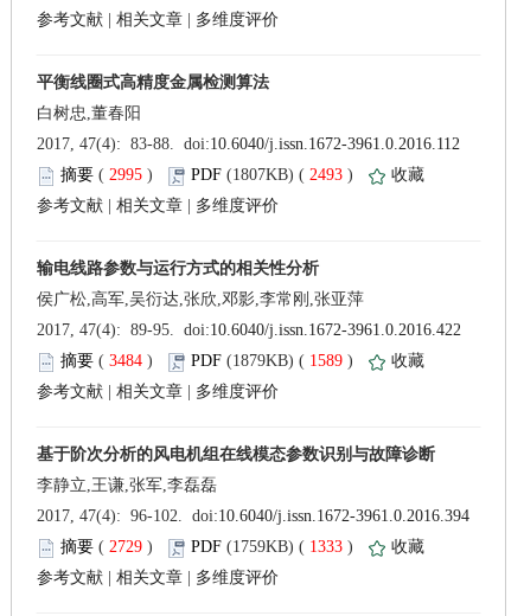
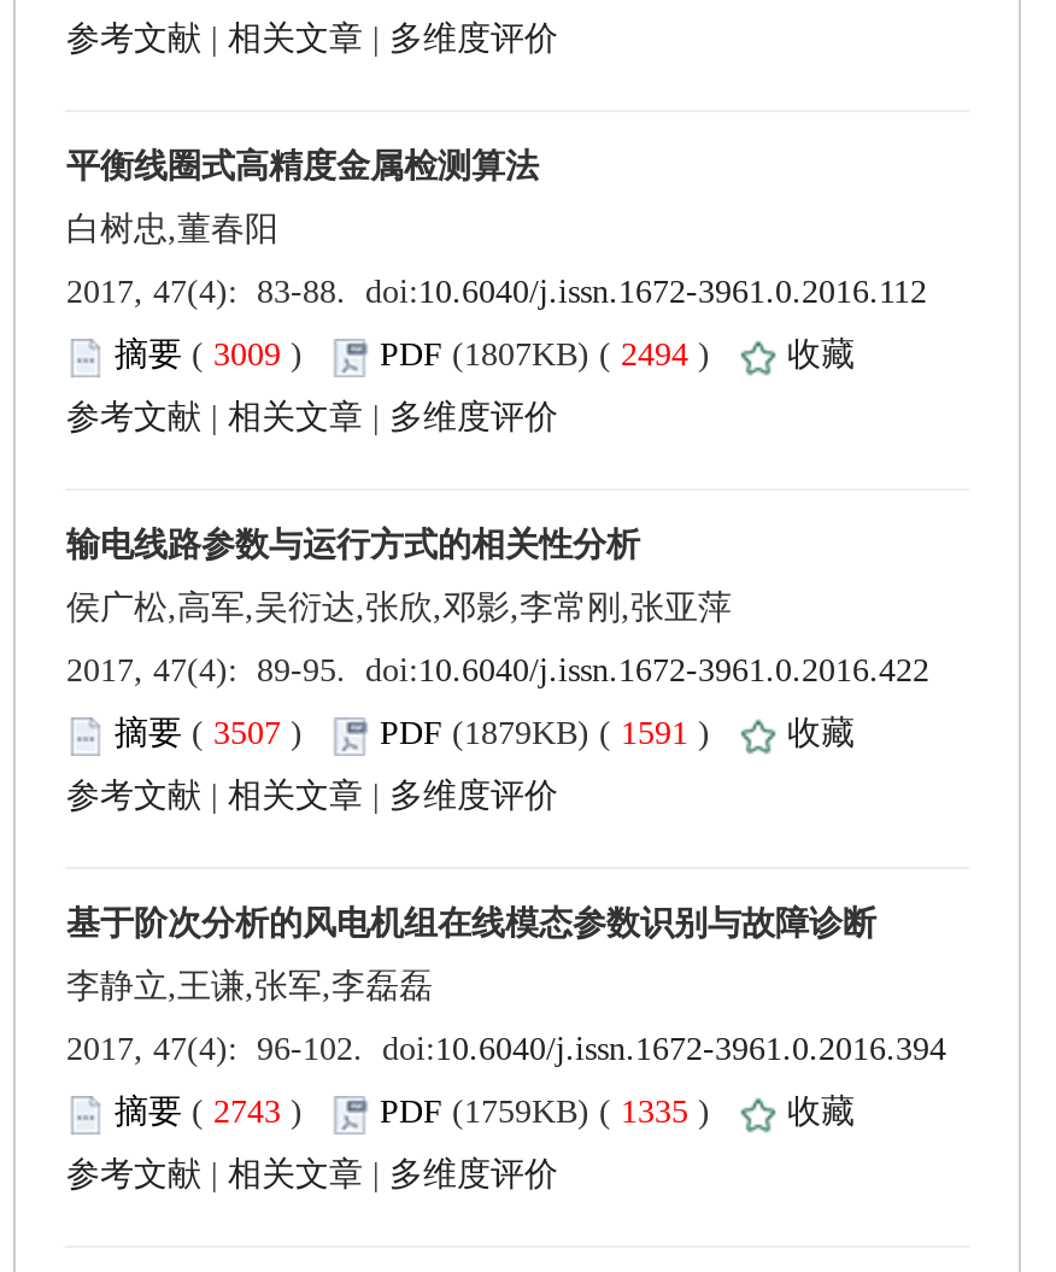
- 2493)
+ 2494)

- 1589)
+ 1591)

- 1333)
+ 1335)
